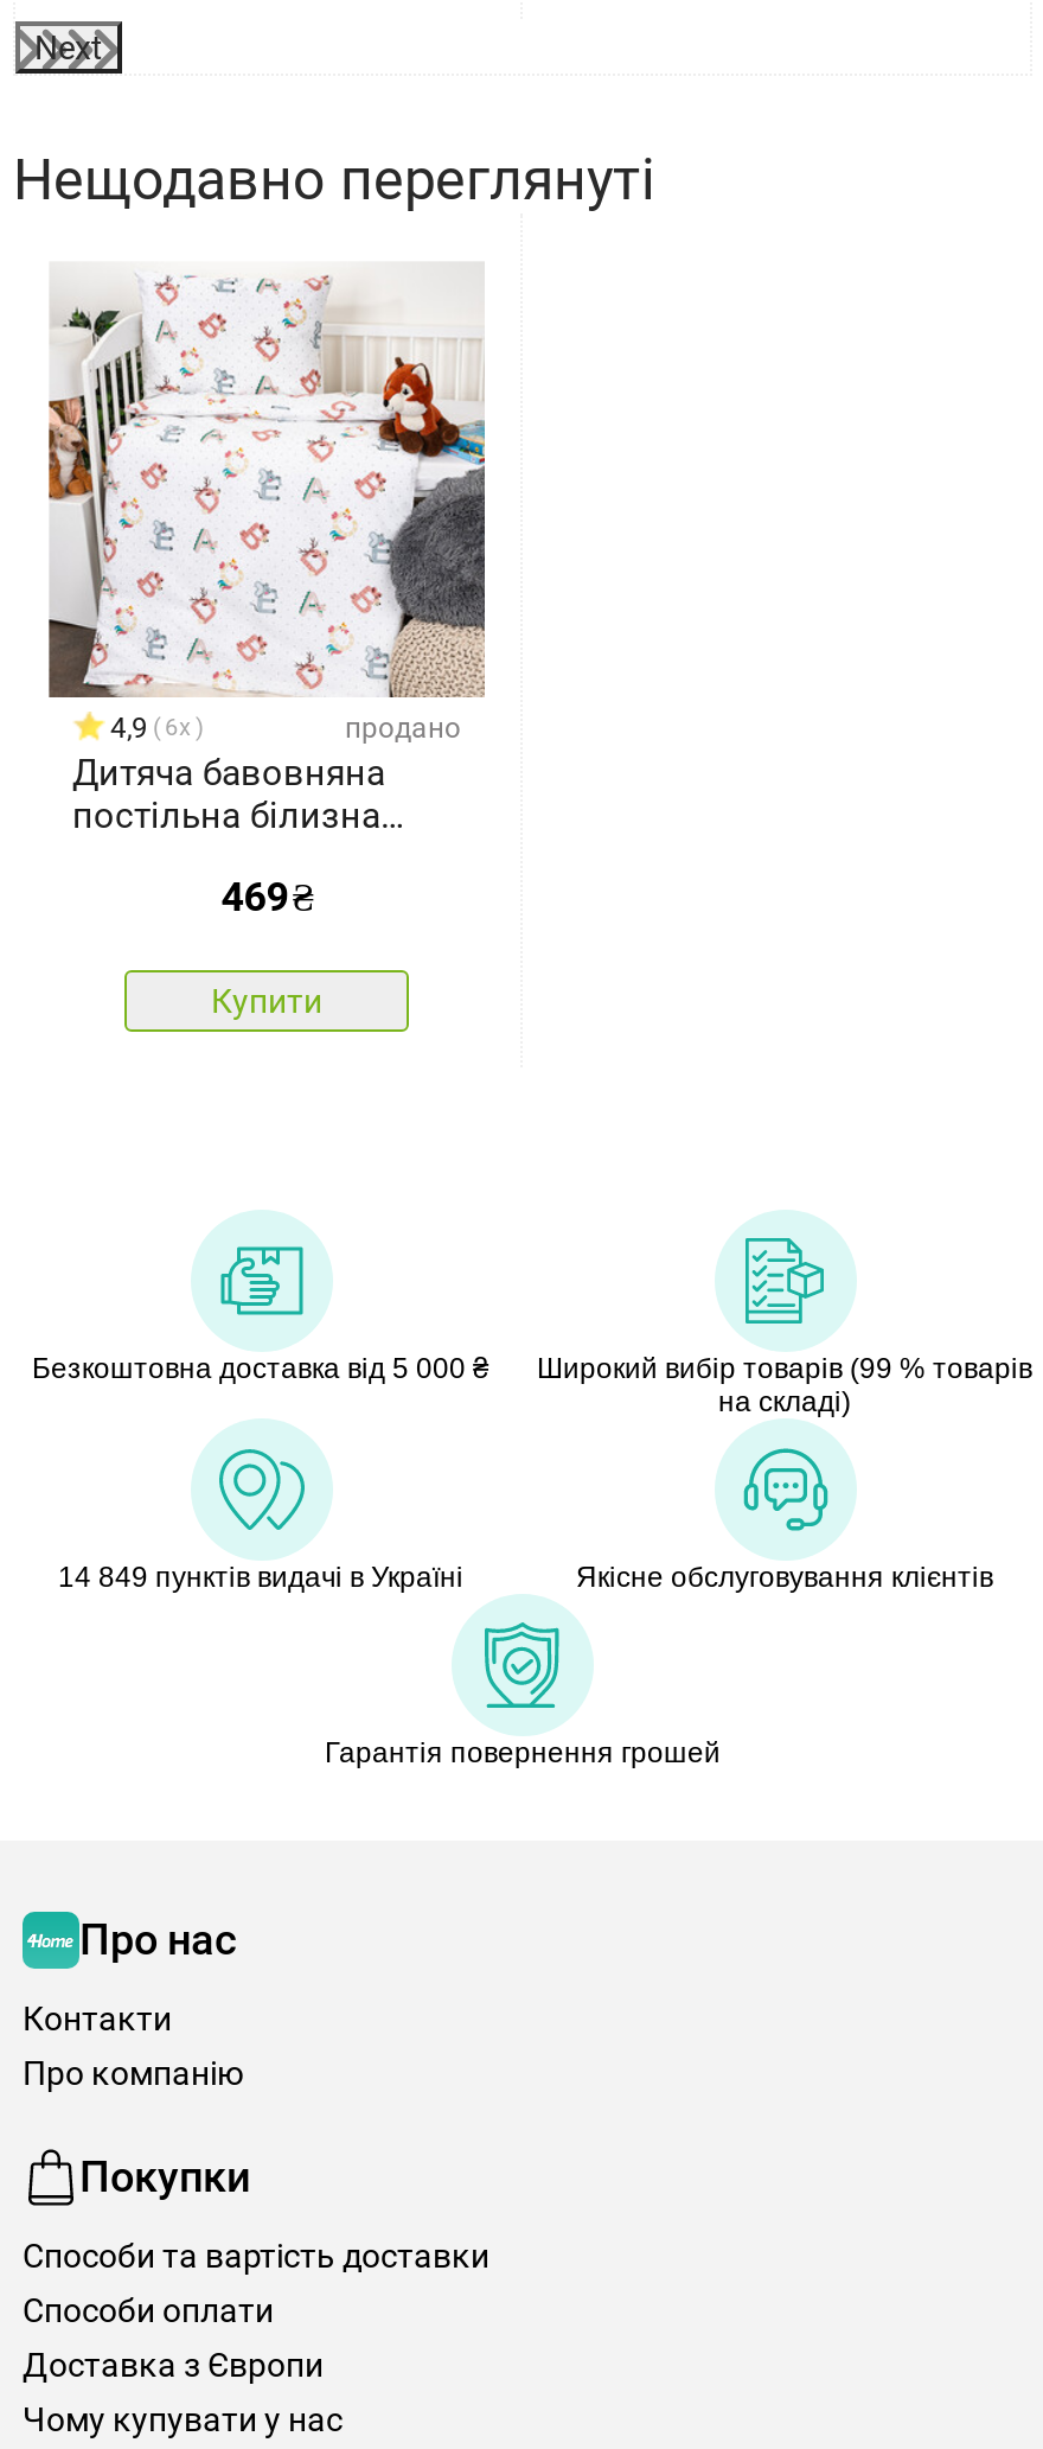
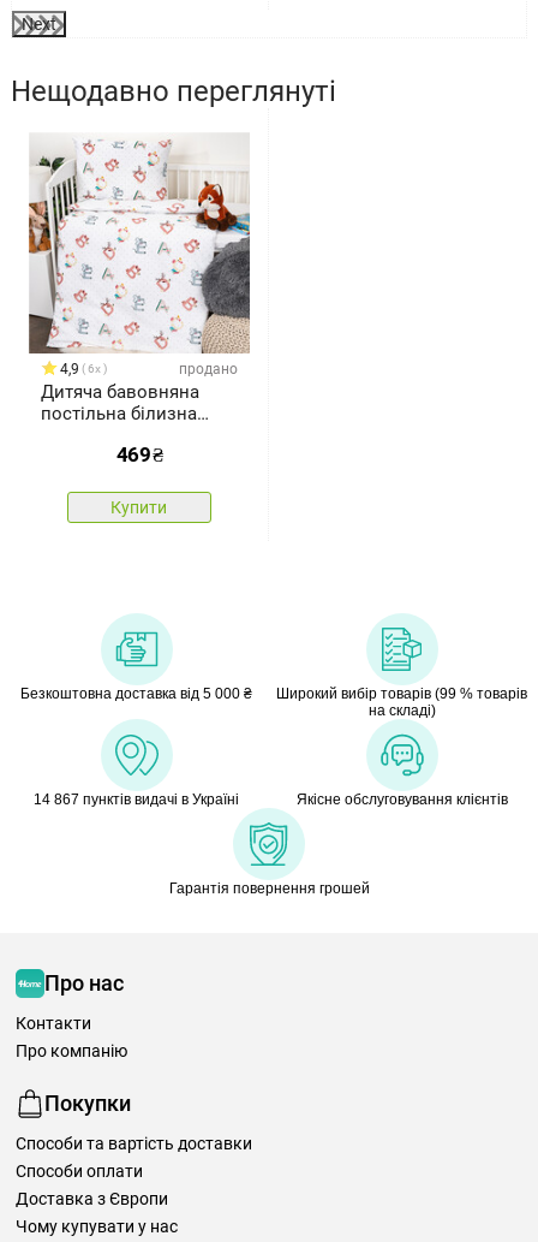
- 14 849 пунктів видачі в Україні
+ 14 867 пунктів видачі в Україні
